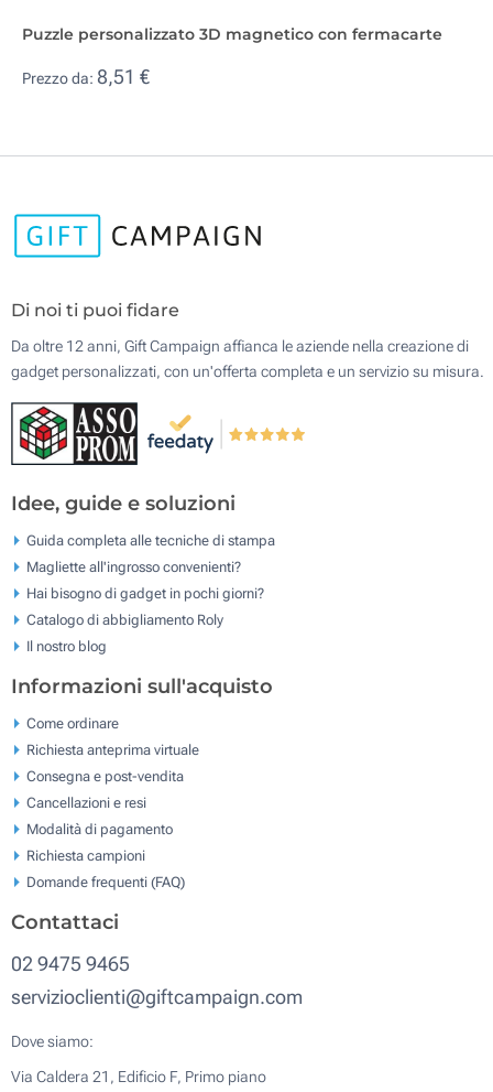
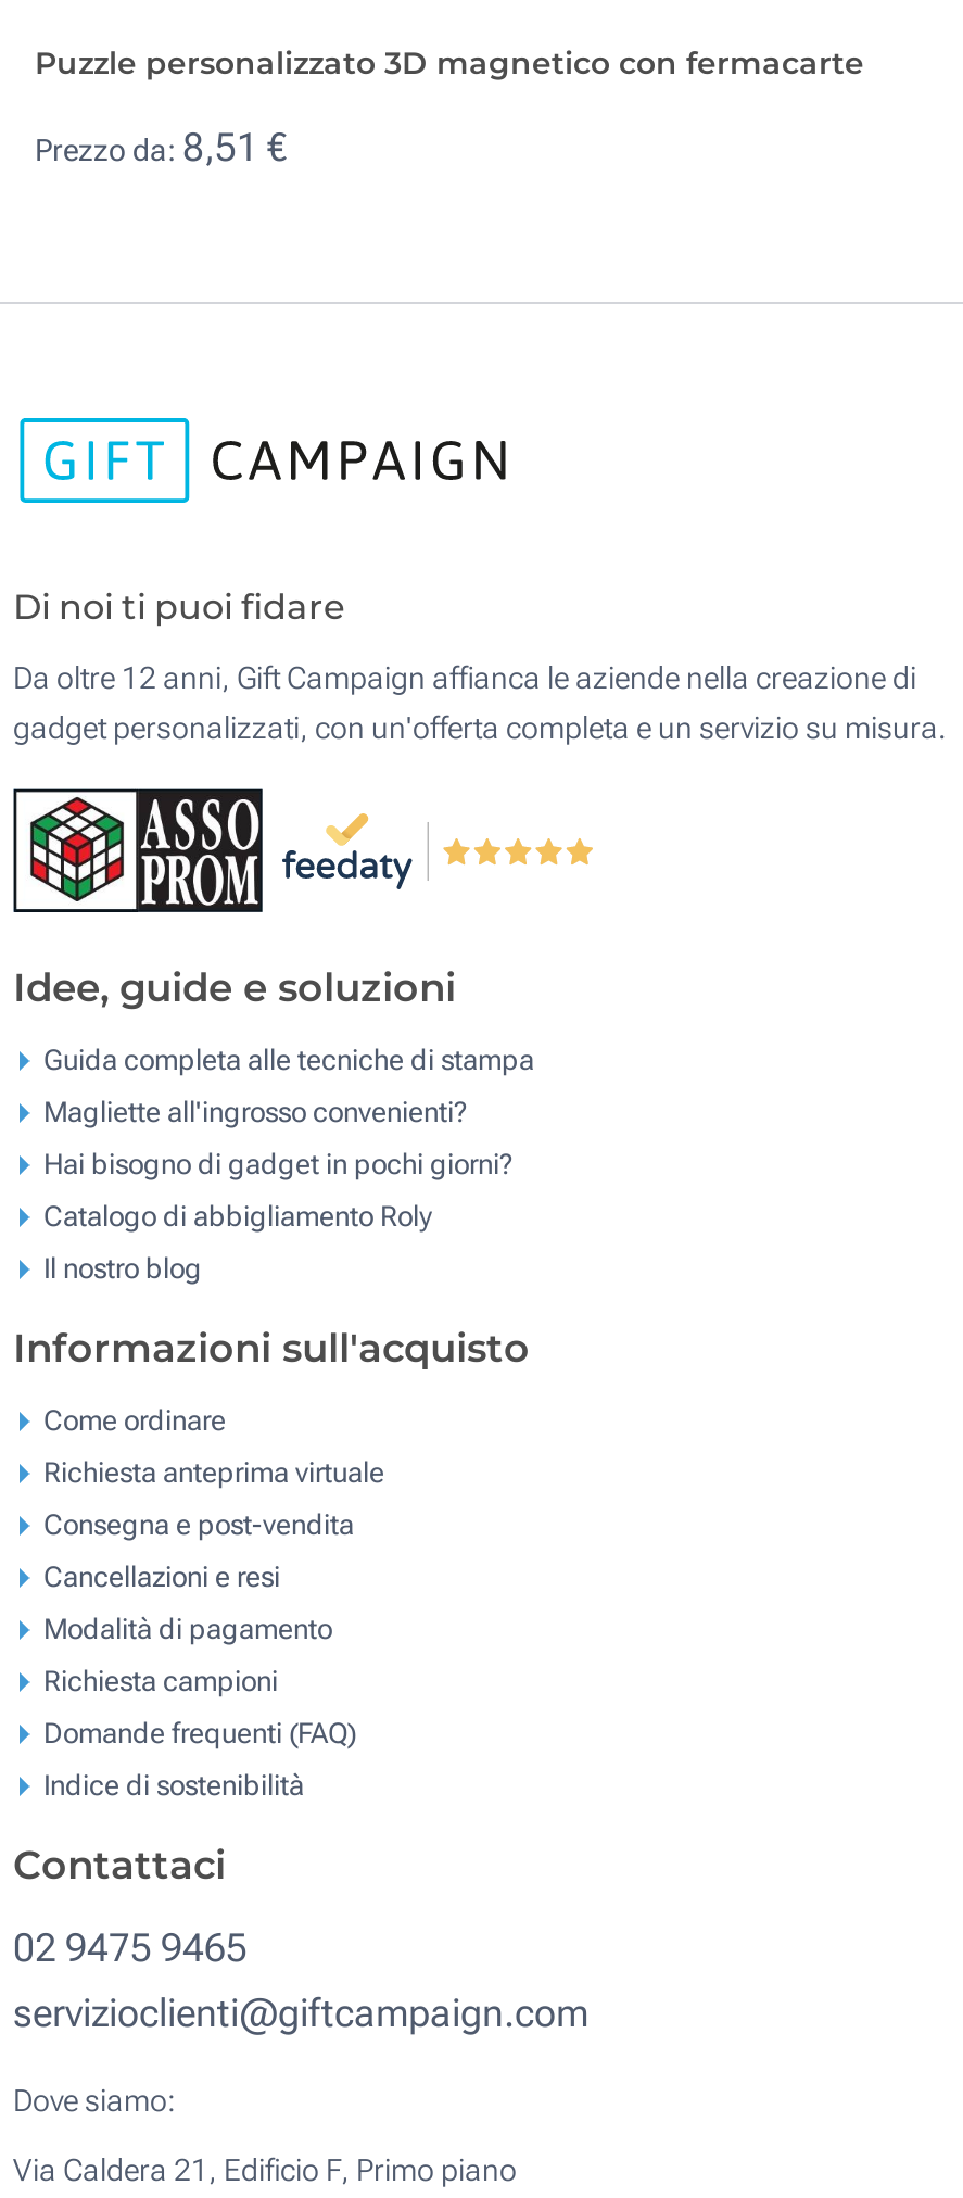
+ Indice di sostenibilità
